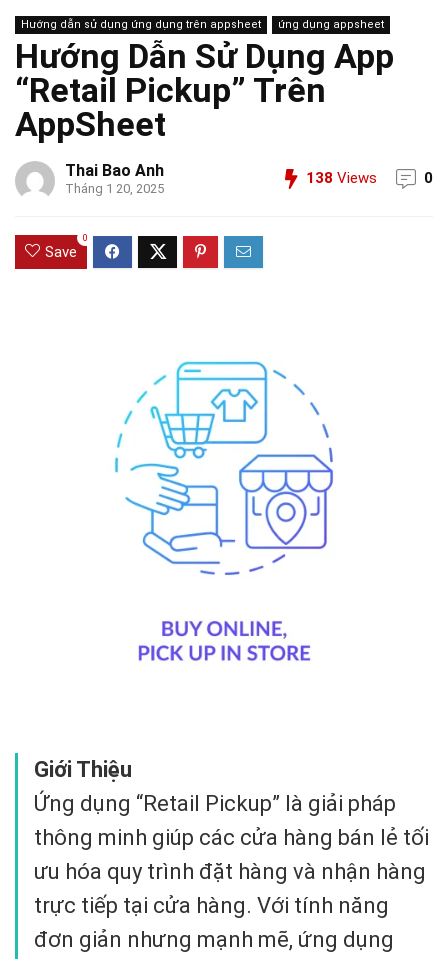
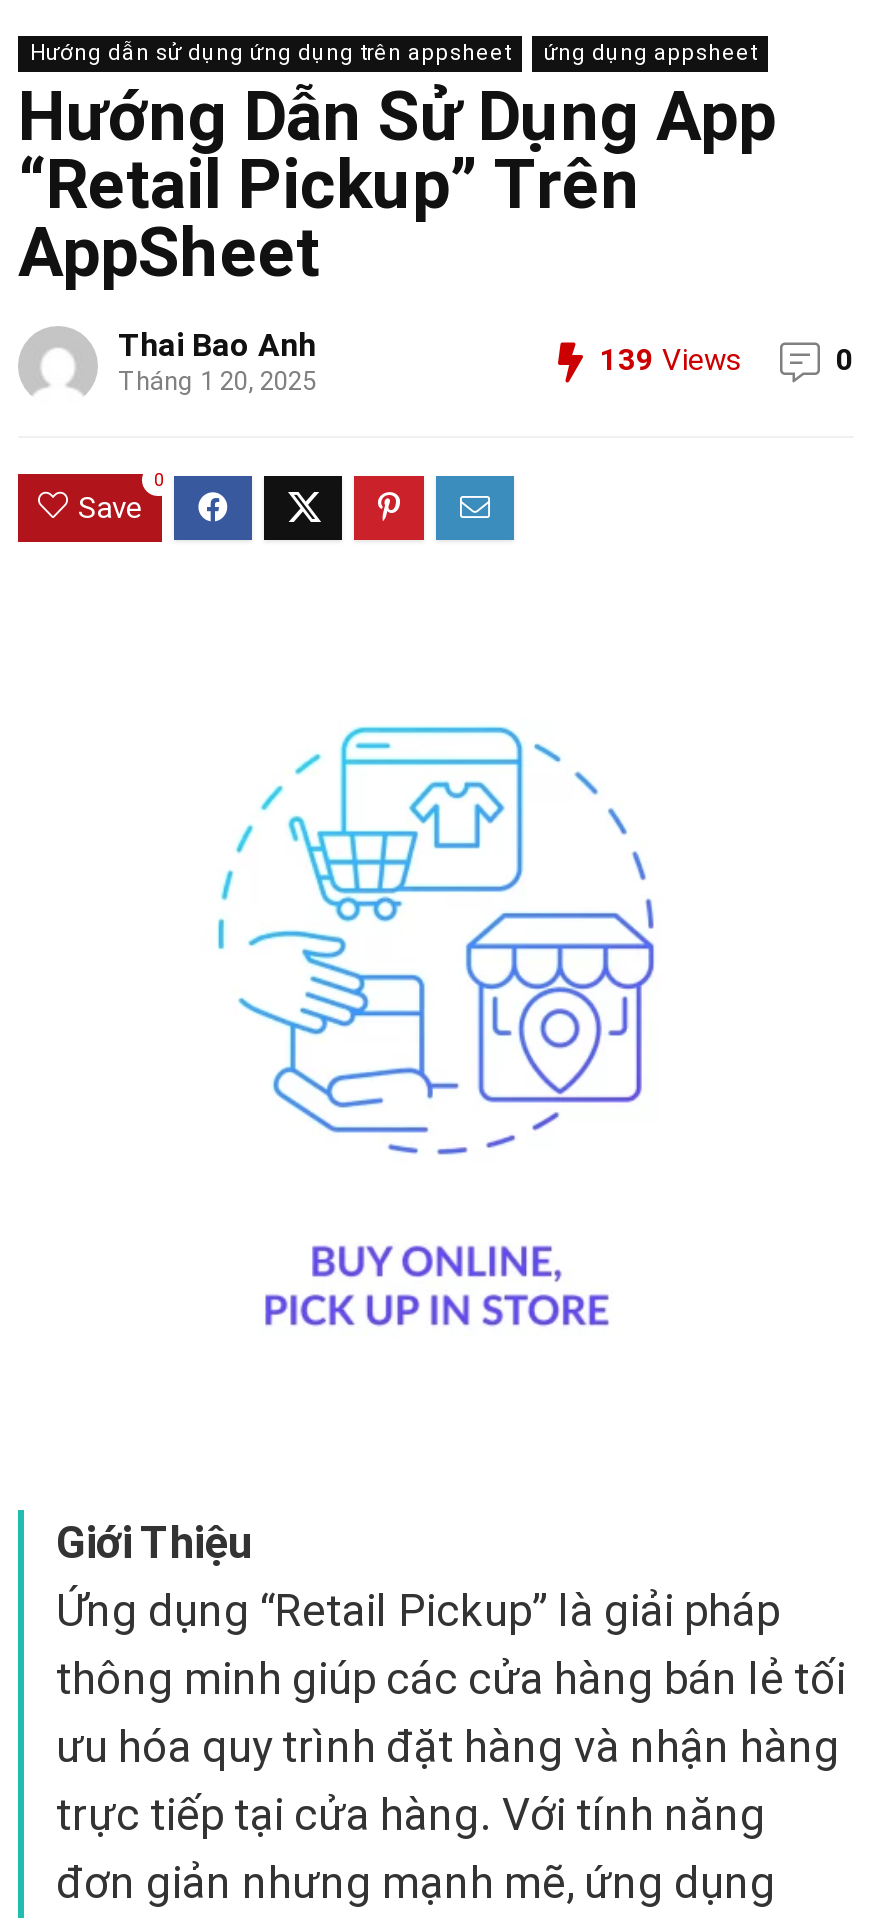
- 138 Views
+ 139 Views
